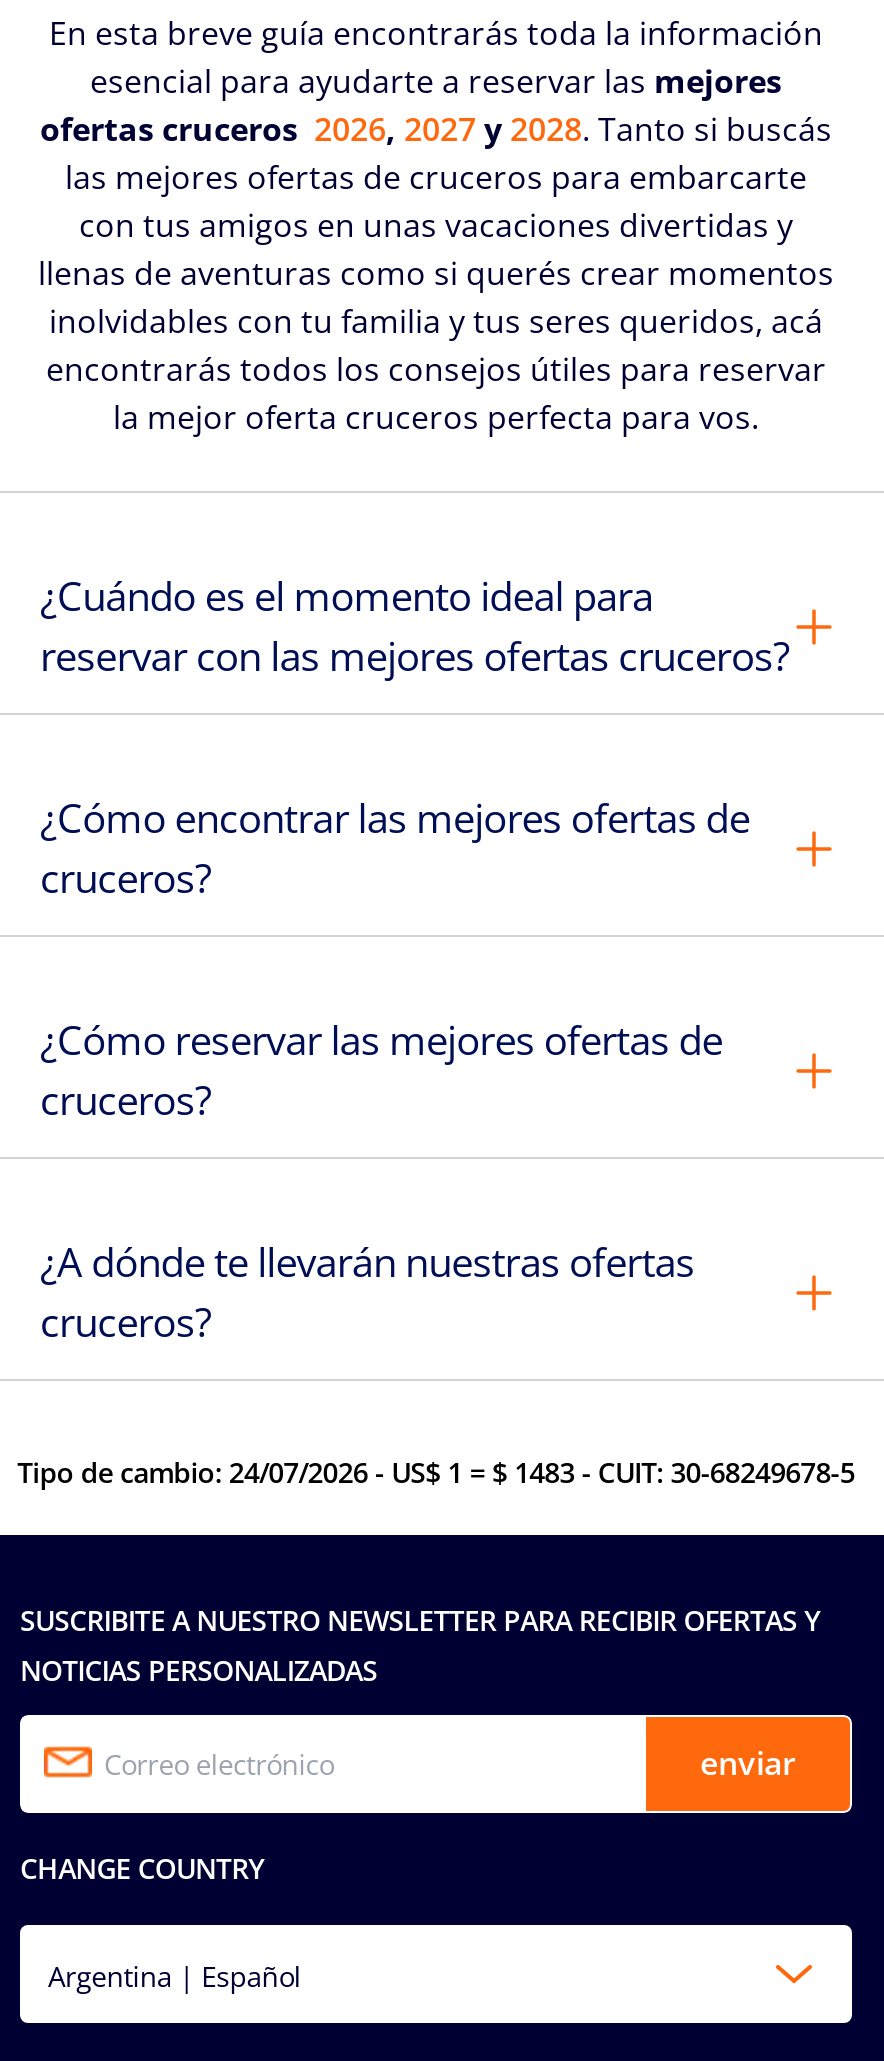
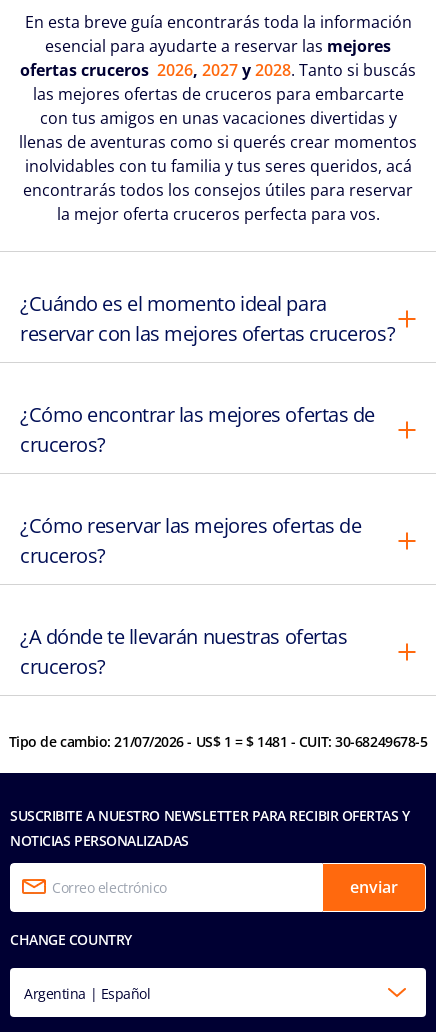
- Tipo de cambio: 24/07/2026 - US$ 1 = $ 1483 - CUIT: 30-68249678-5
+ Tipo de cambio: 21/07/2026 - US$ 1 = $ 1481 - CUIT: 30-68249678-5
